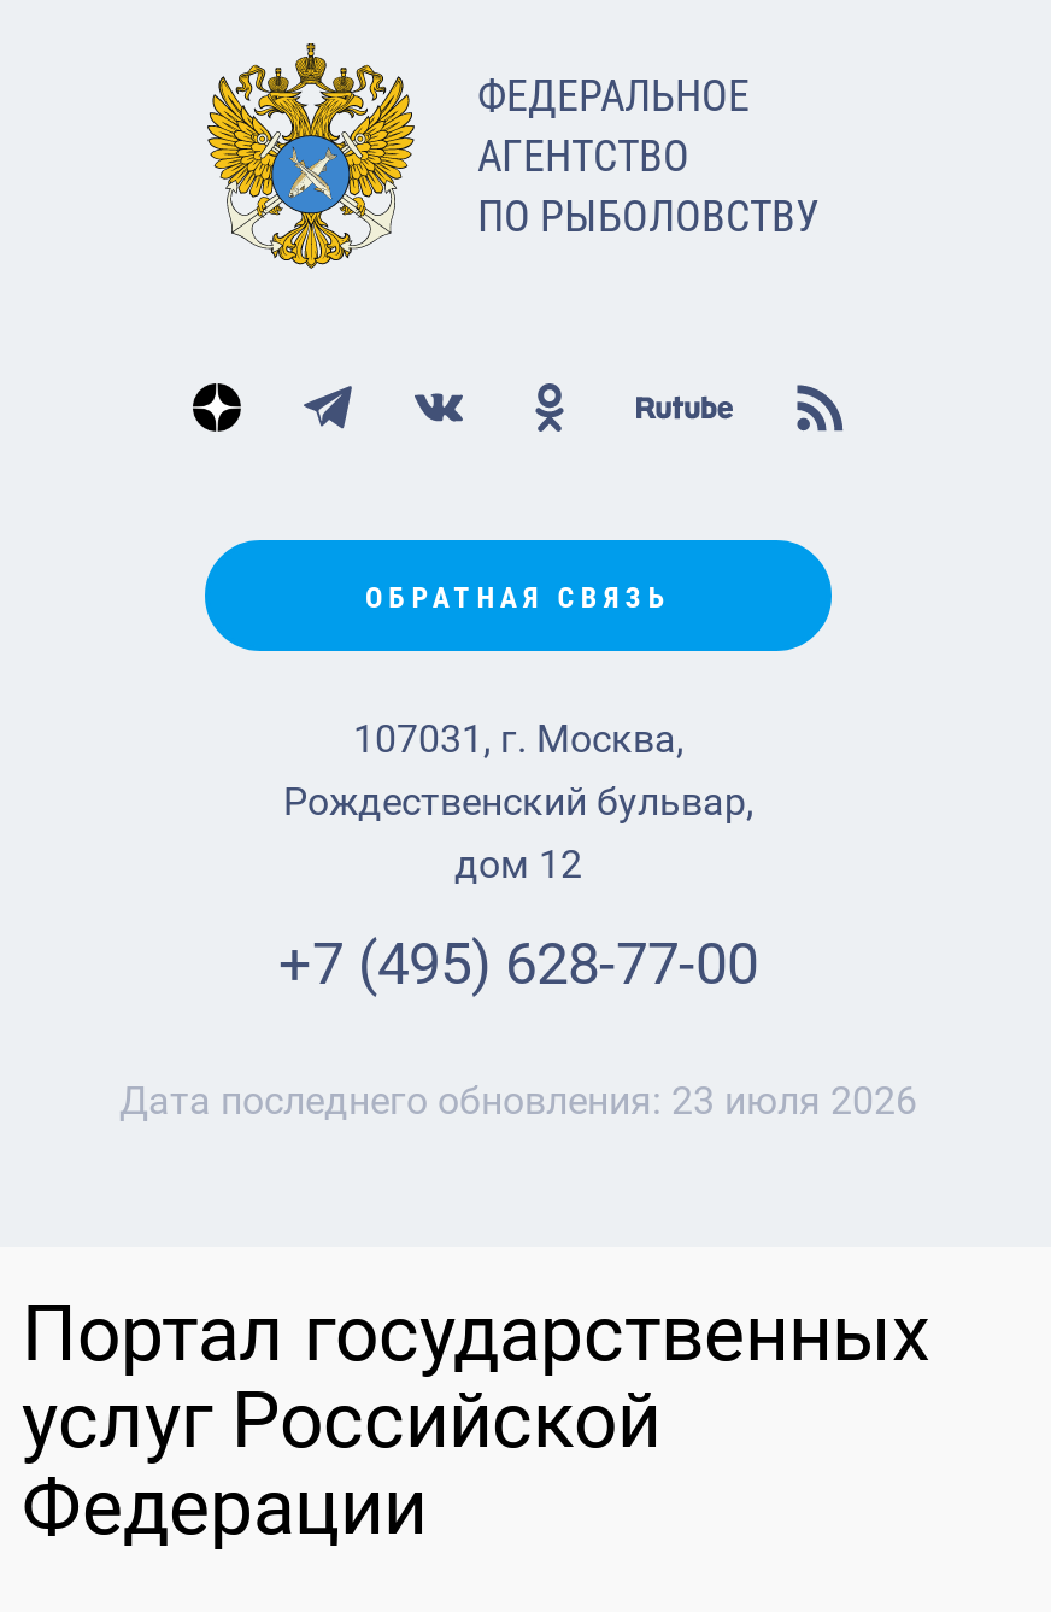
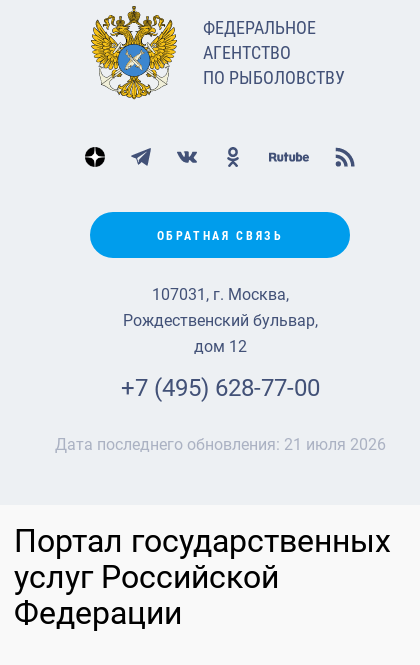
- Дата последнего обновления: 23 июля 2026
+ Дата последнего обновления: 21 июля 2026
